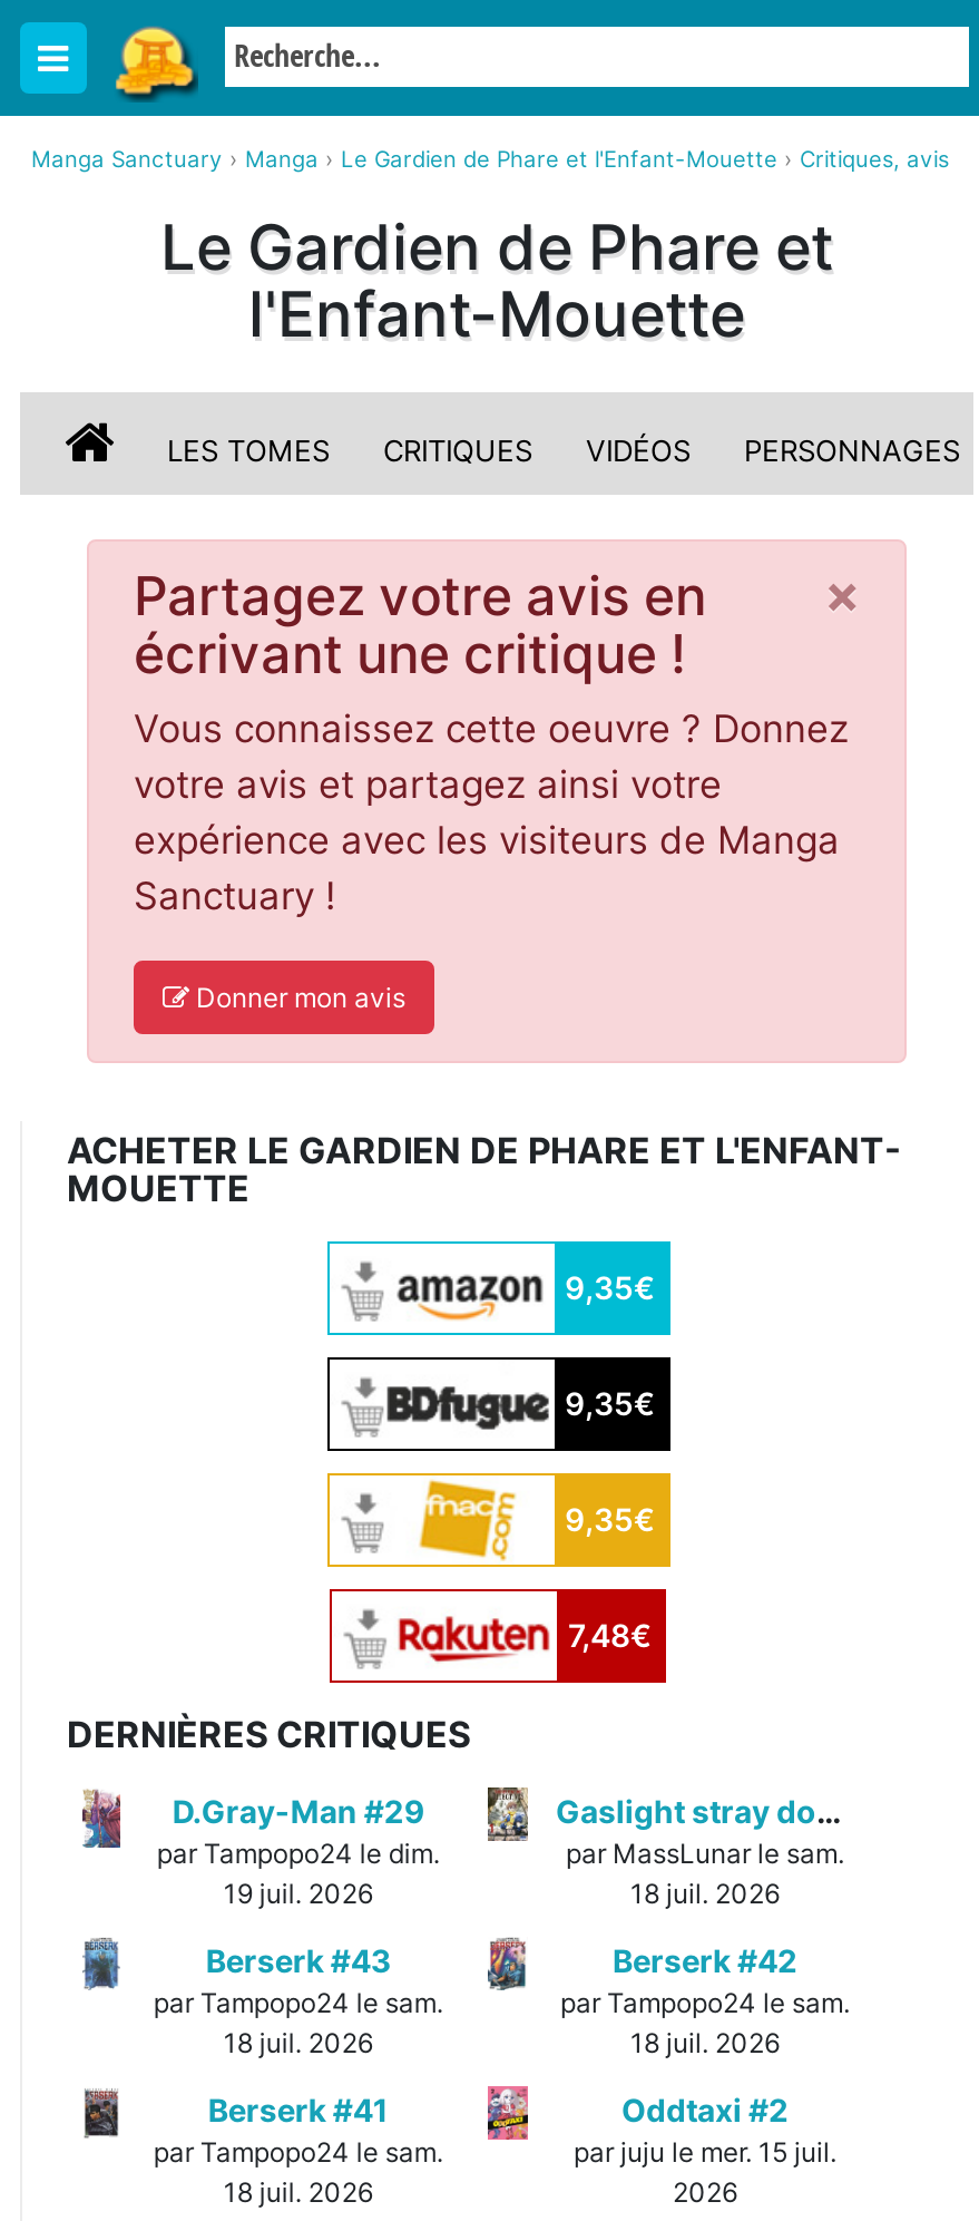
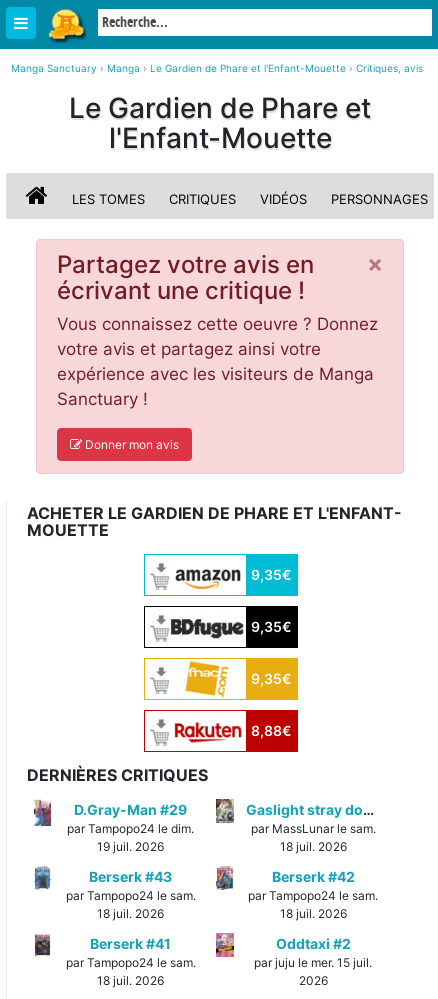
- 7,48€
+ 8,88€
